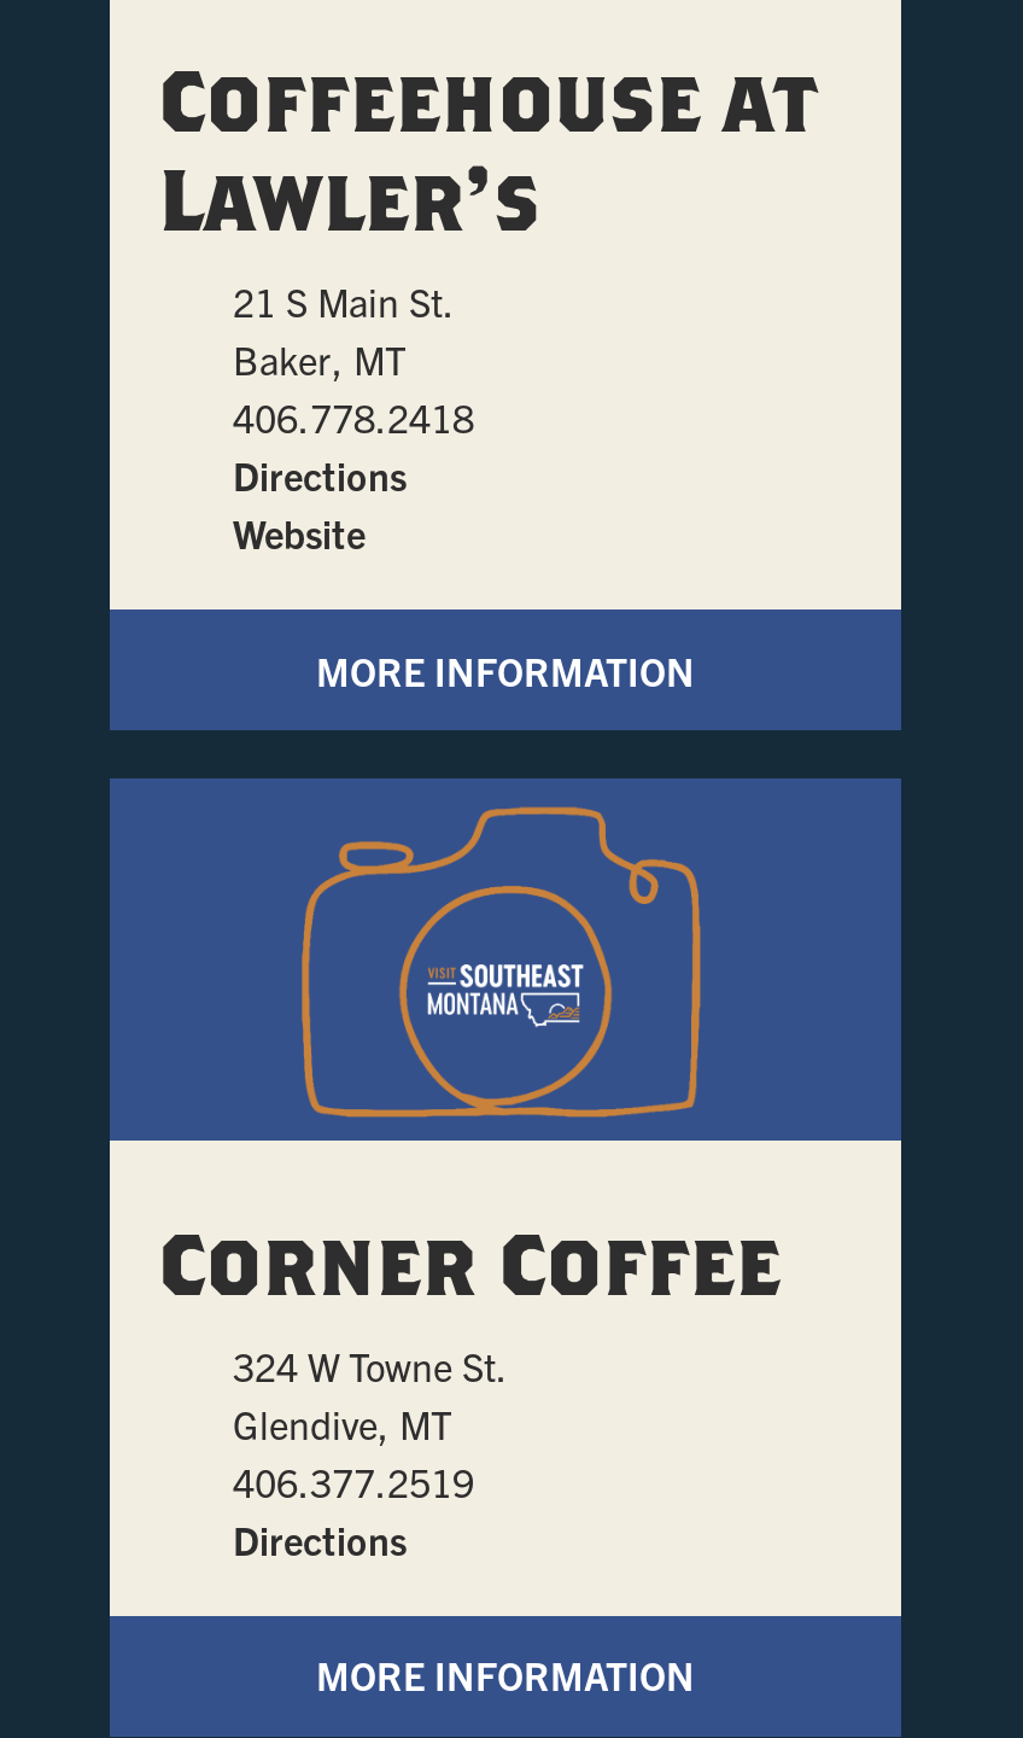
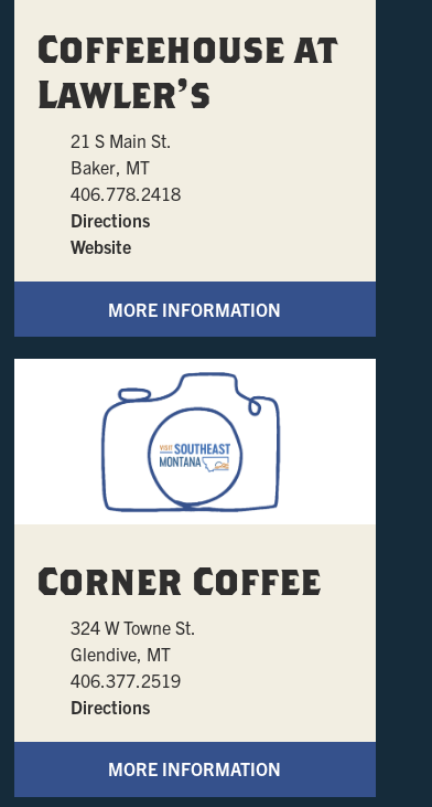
- [image]
+ [image]
